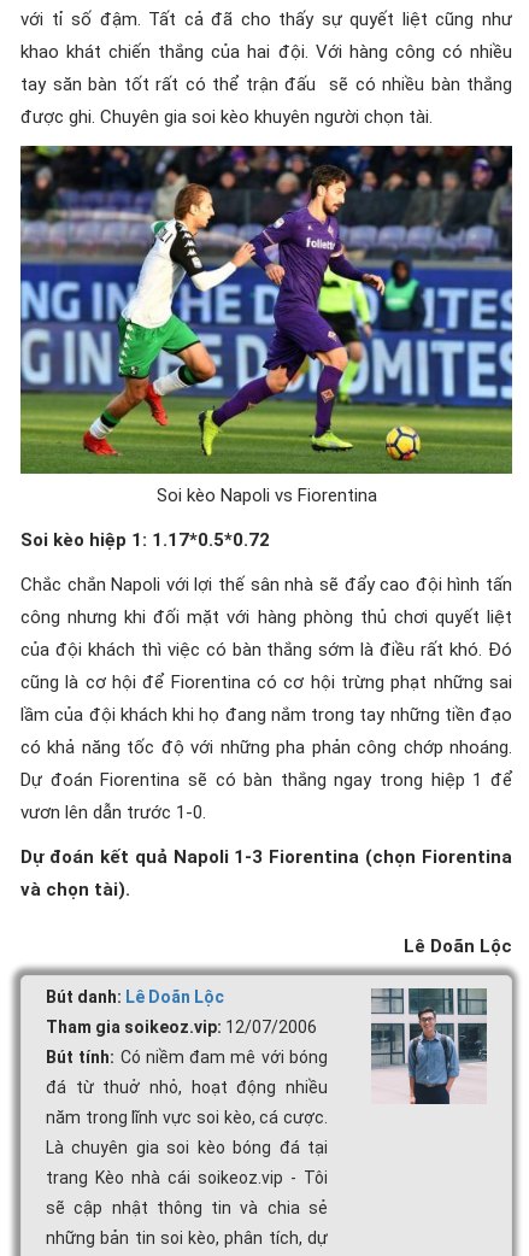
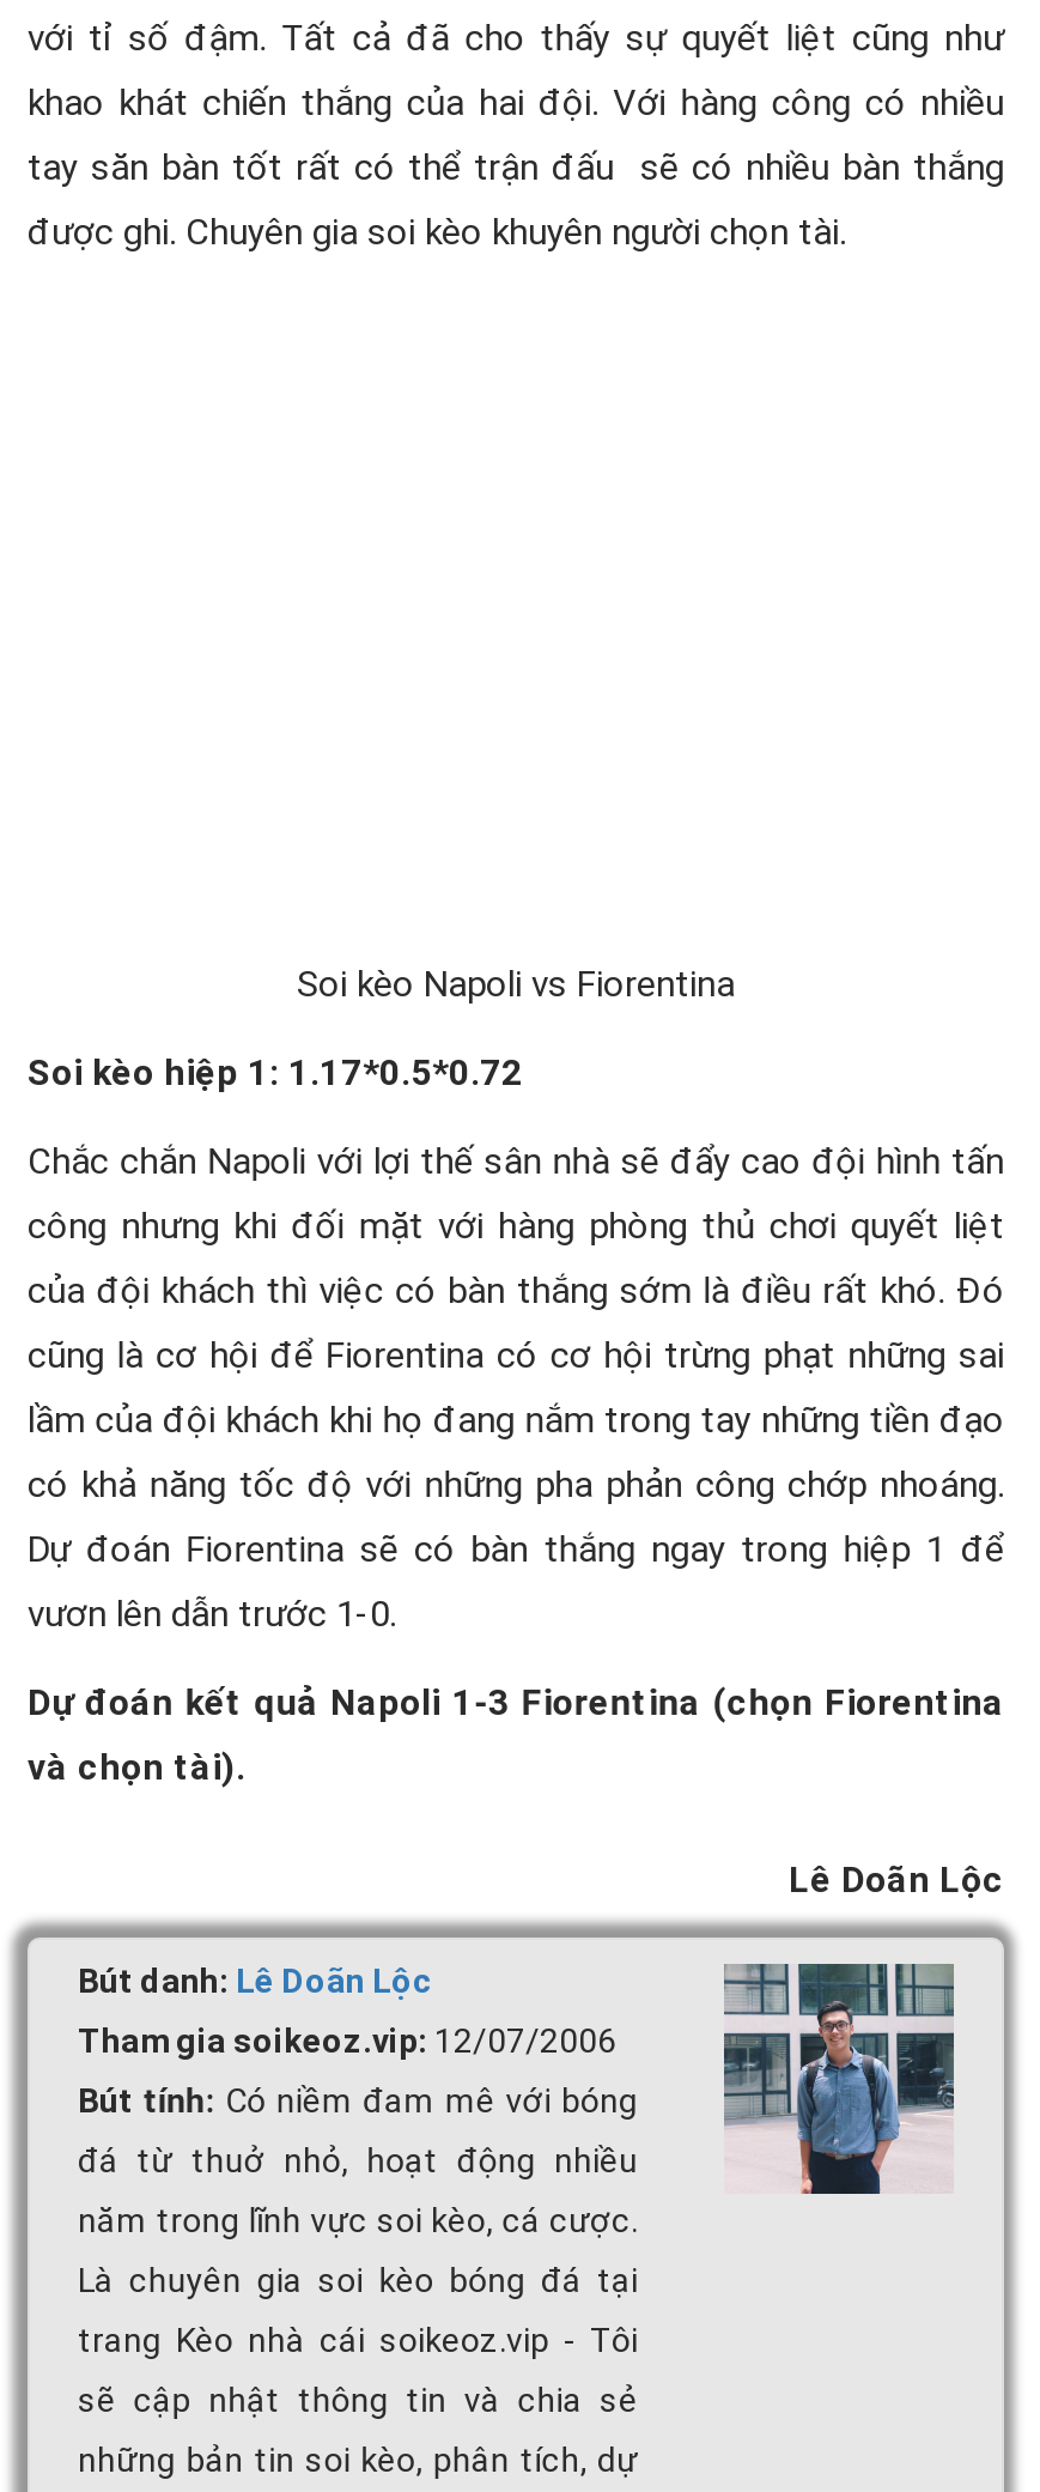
- [image]
